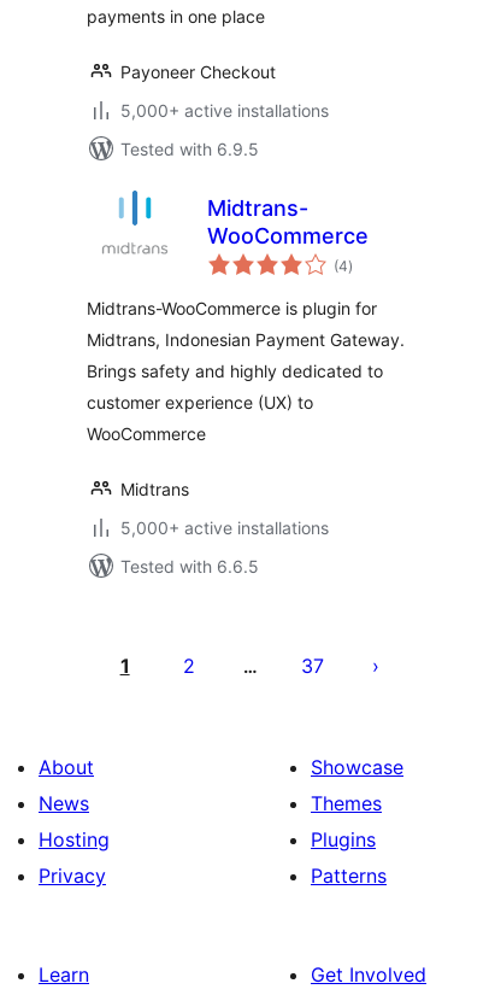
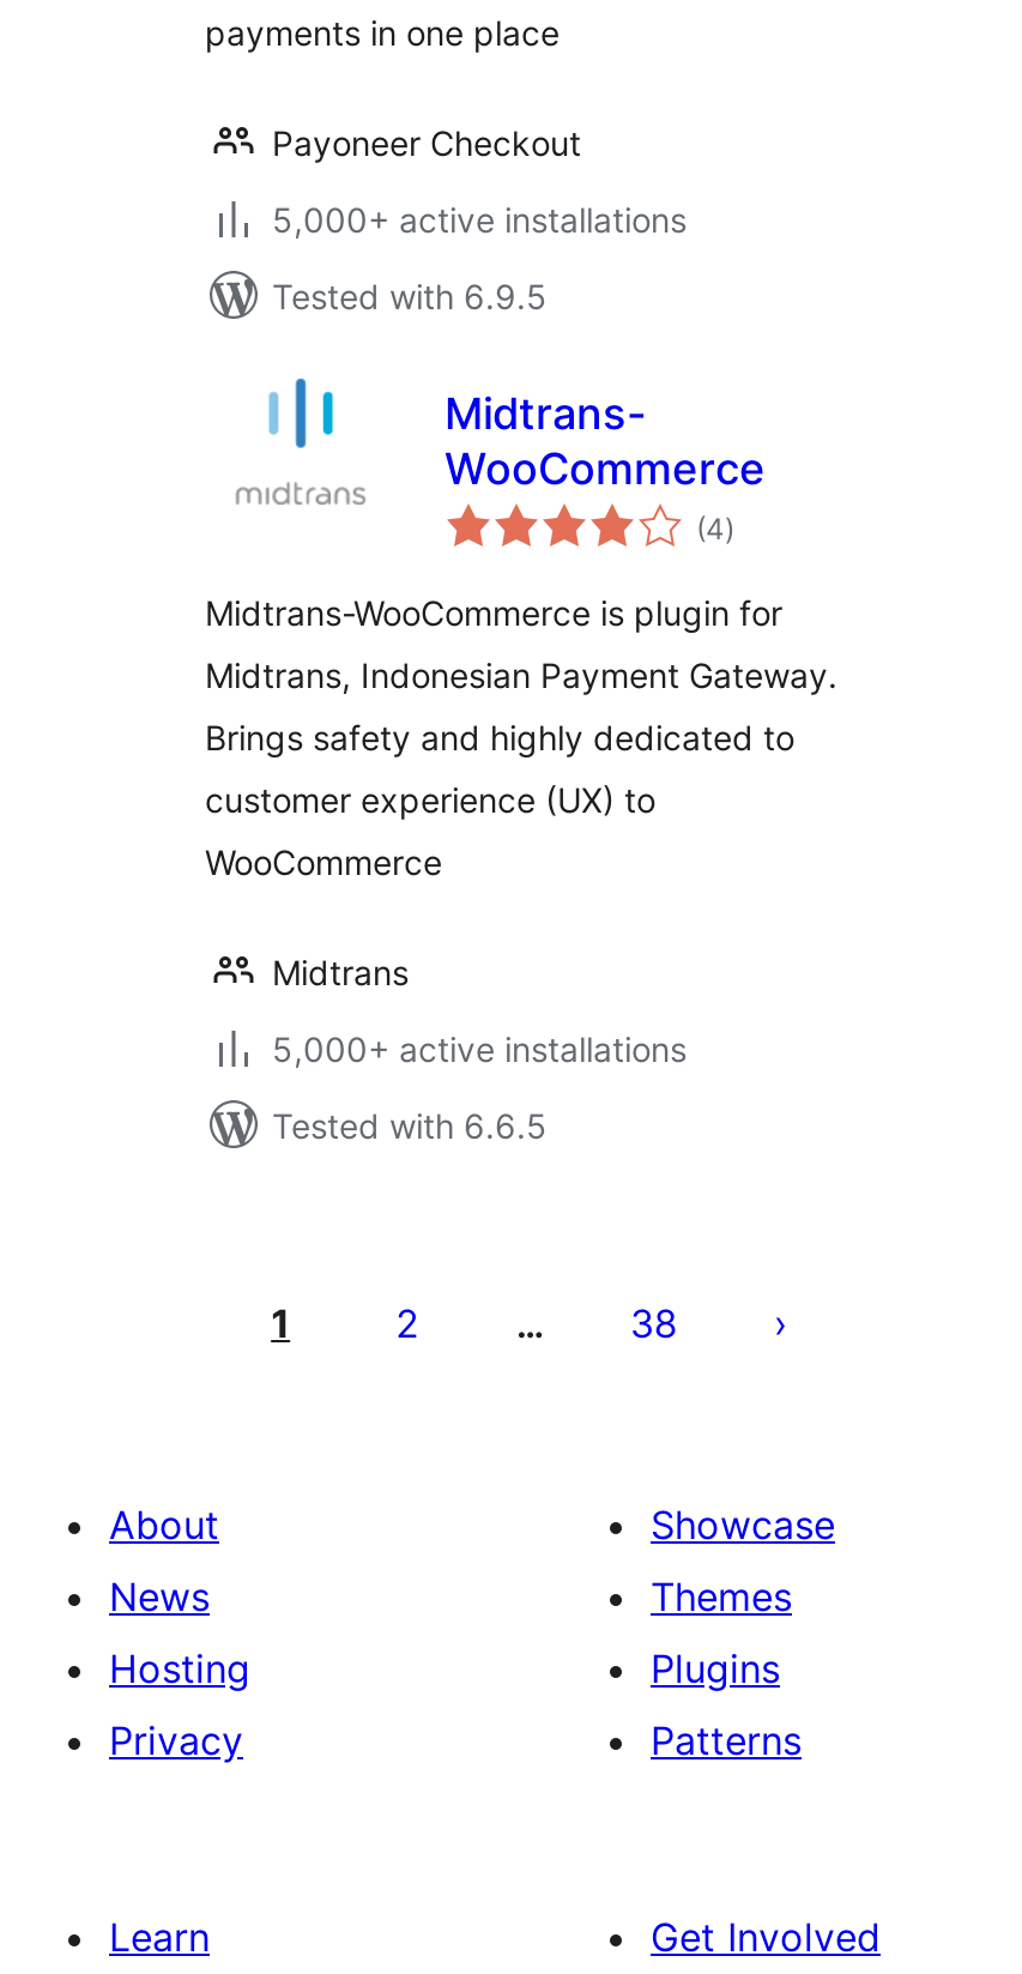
- 37
+ 38
